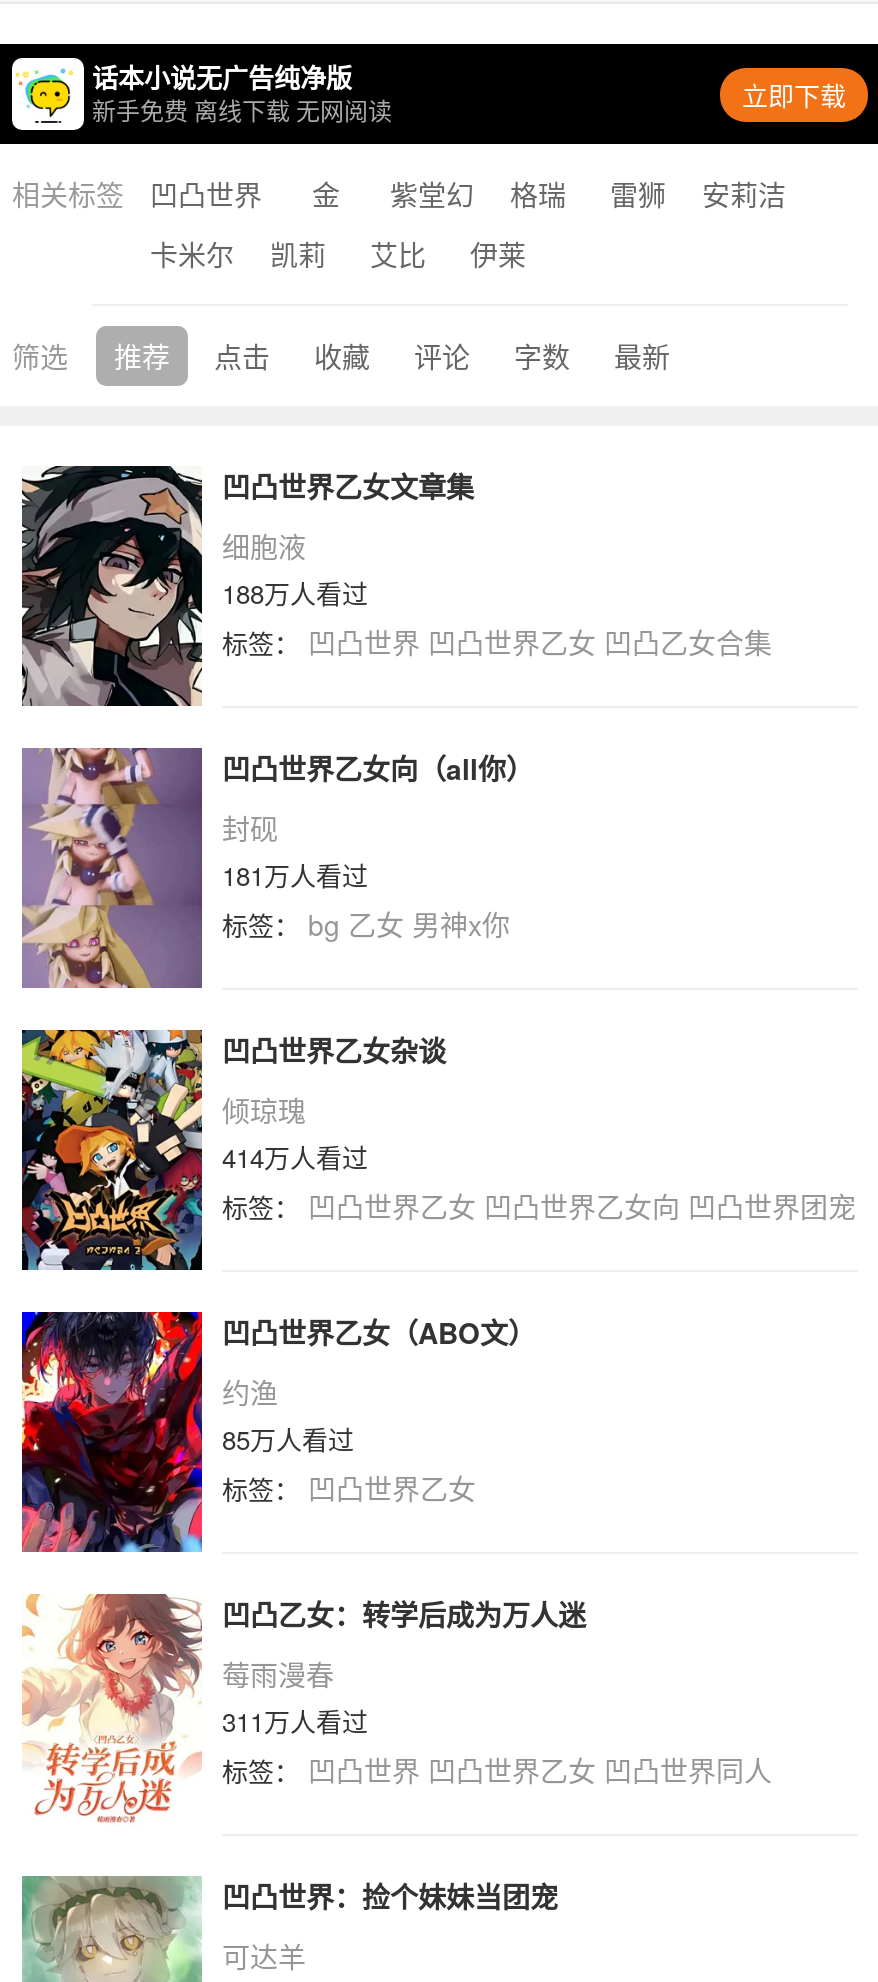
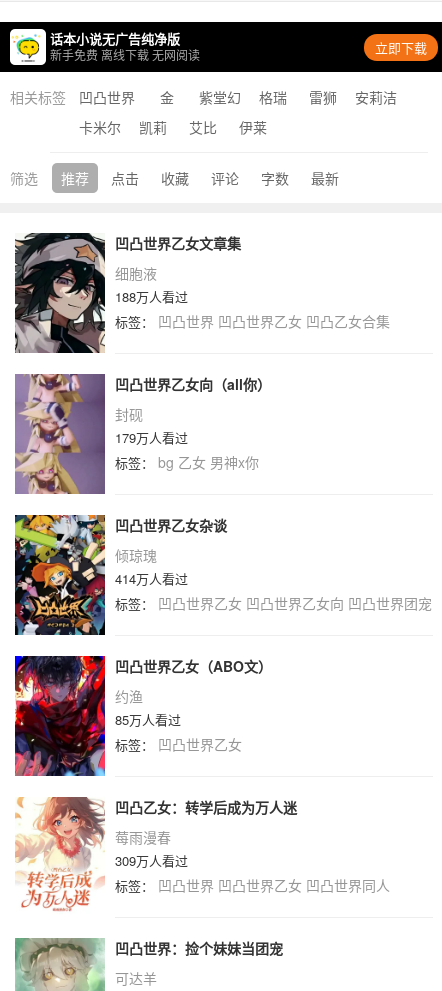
- 181万人看过
+ 179万人看过

- 311万人看过
+ 309万人看过
